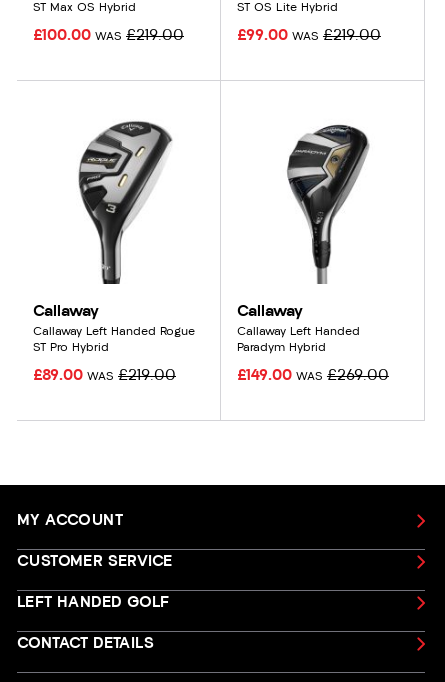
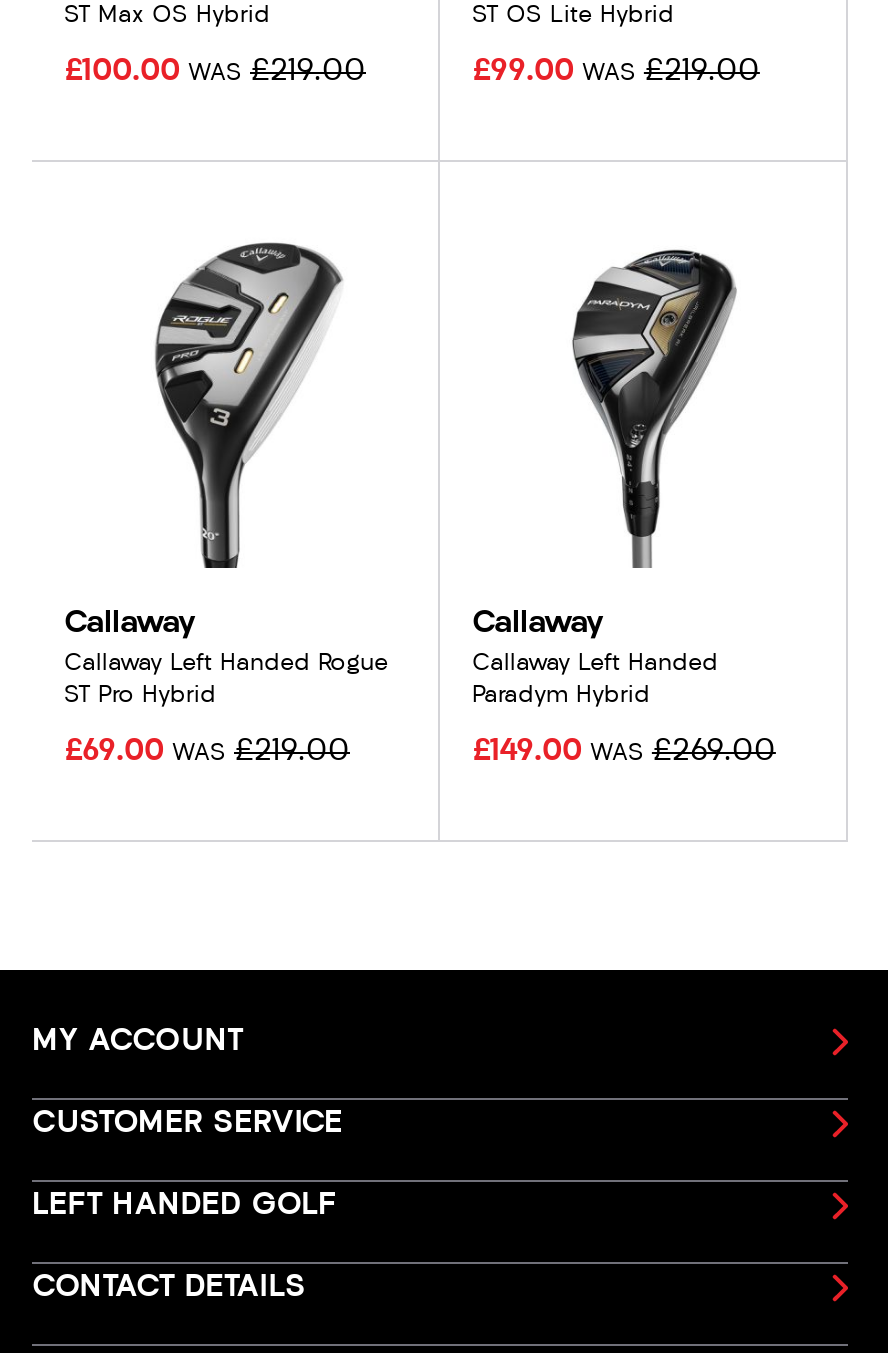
- £89.00 WAS £219.00
+ £69.00 WAS £219.00
